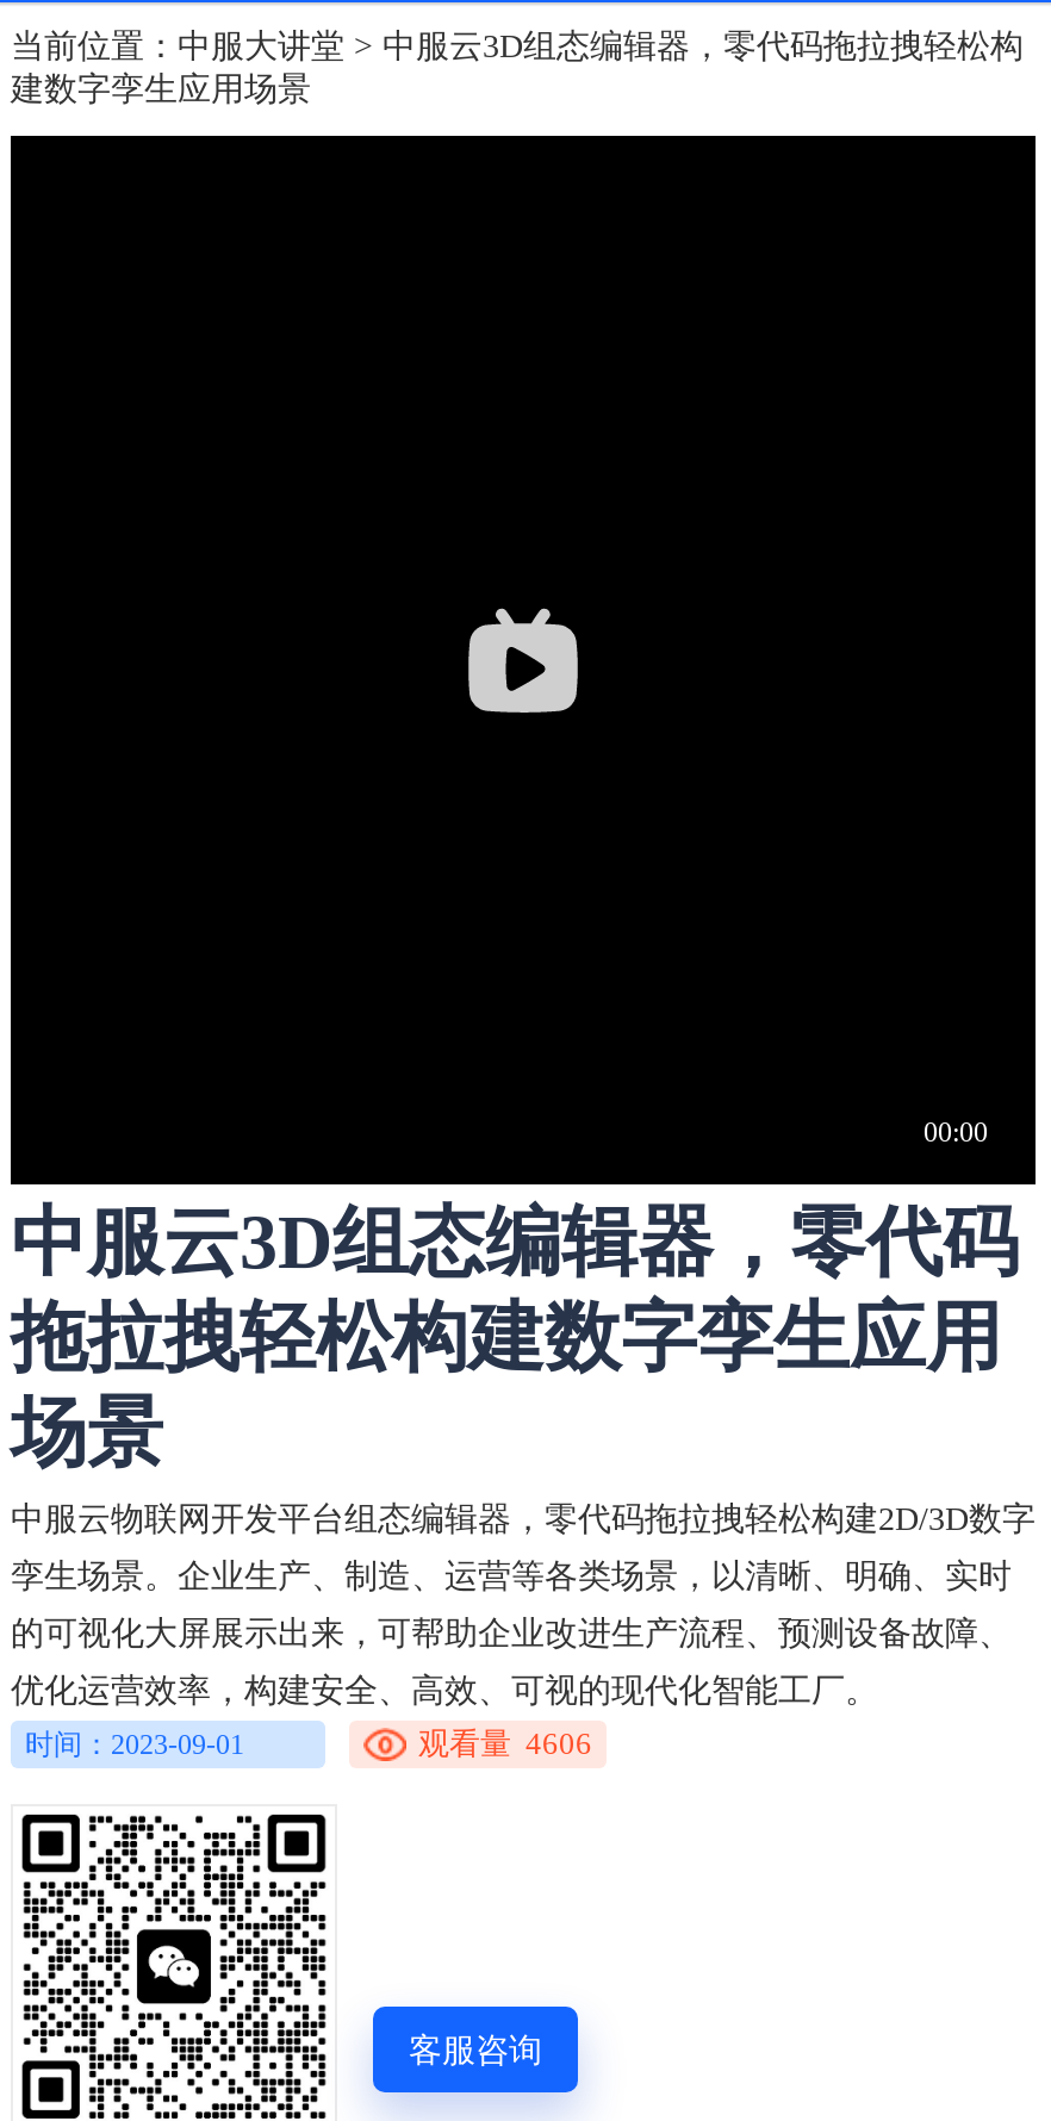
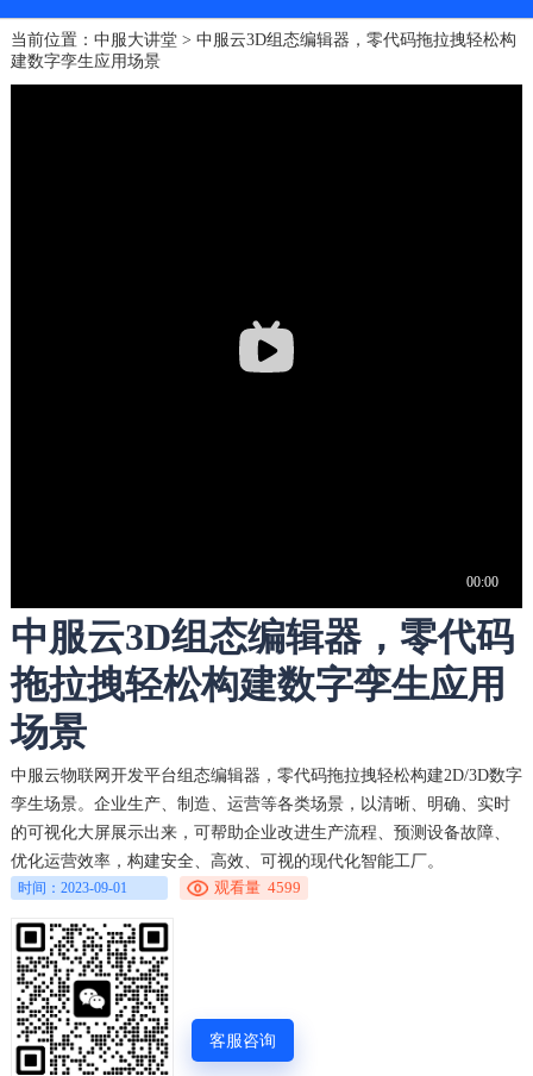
- 观看量 4606
+ 观看量 4599
